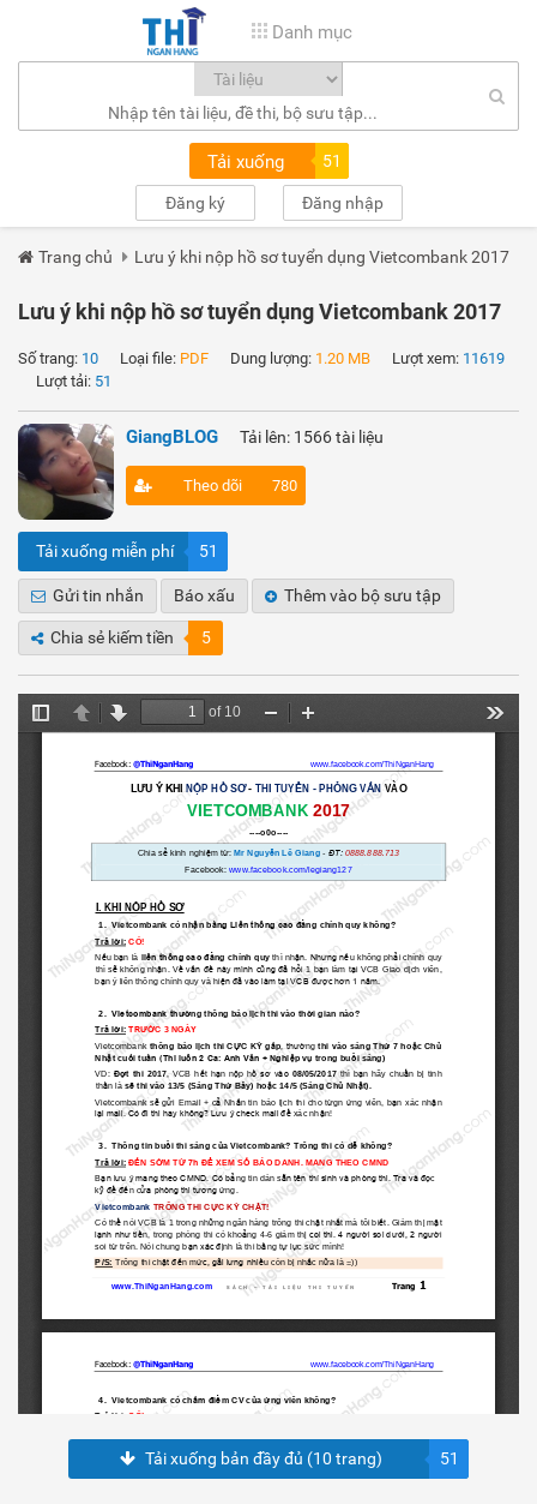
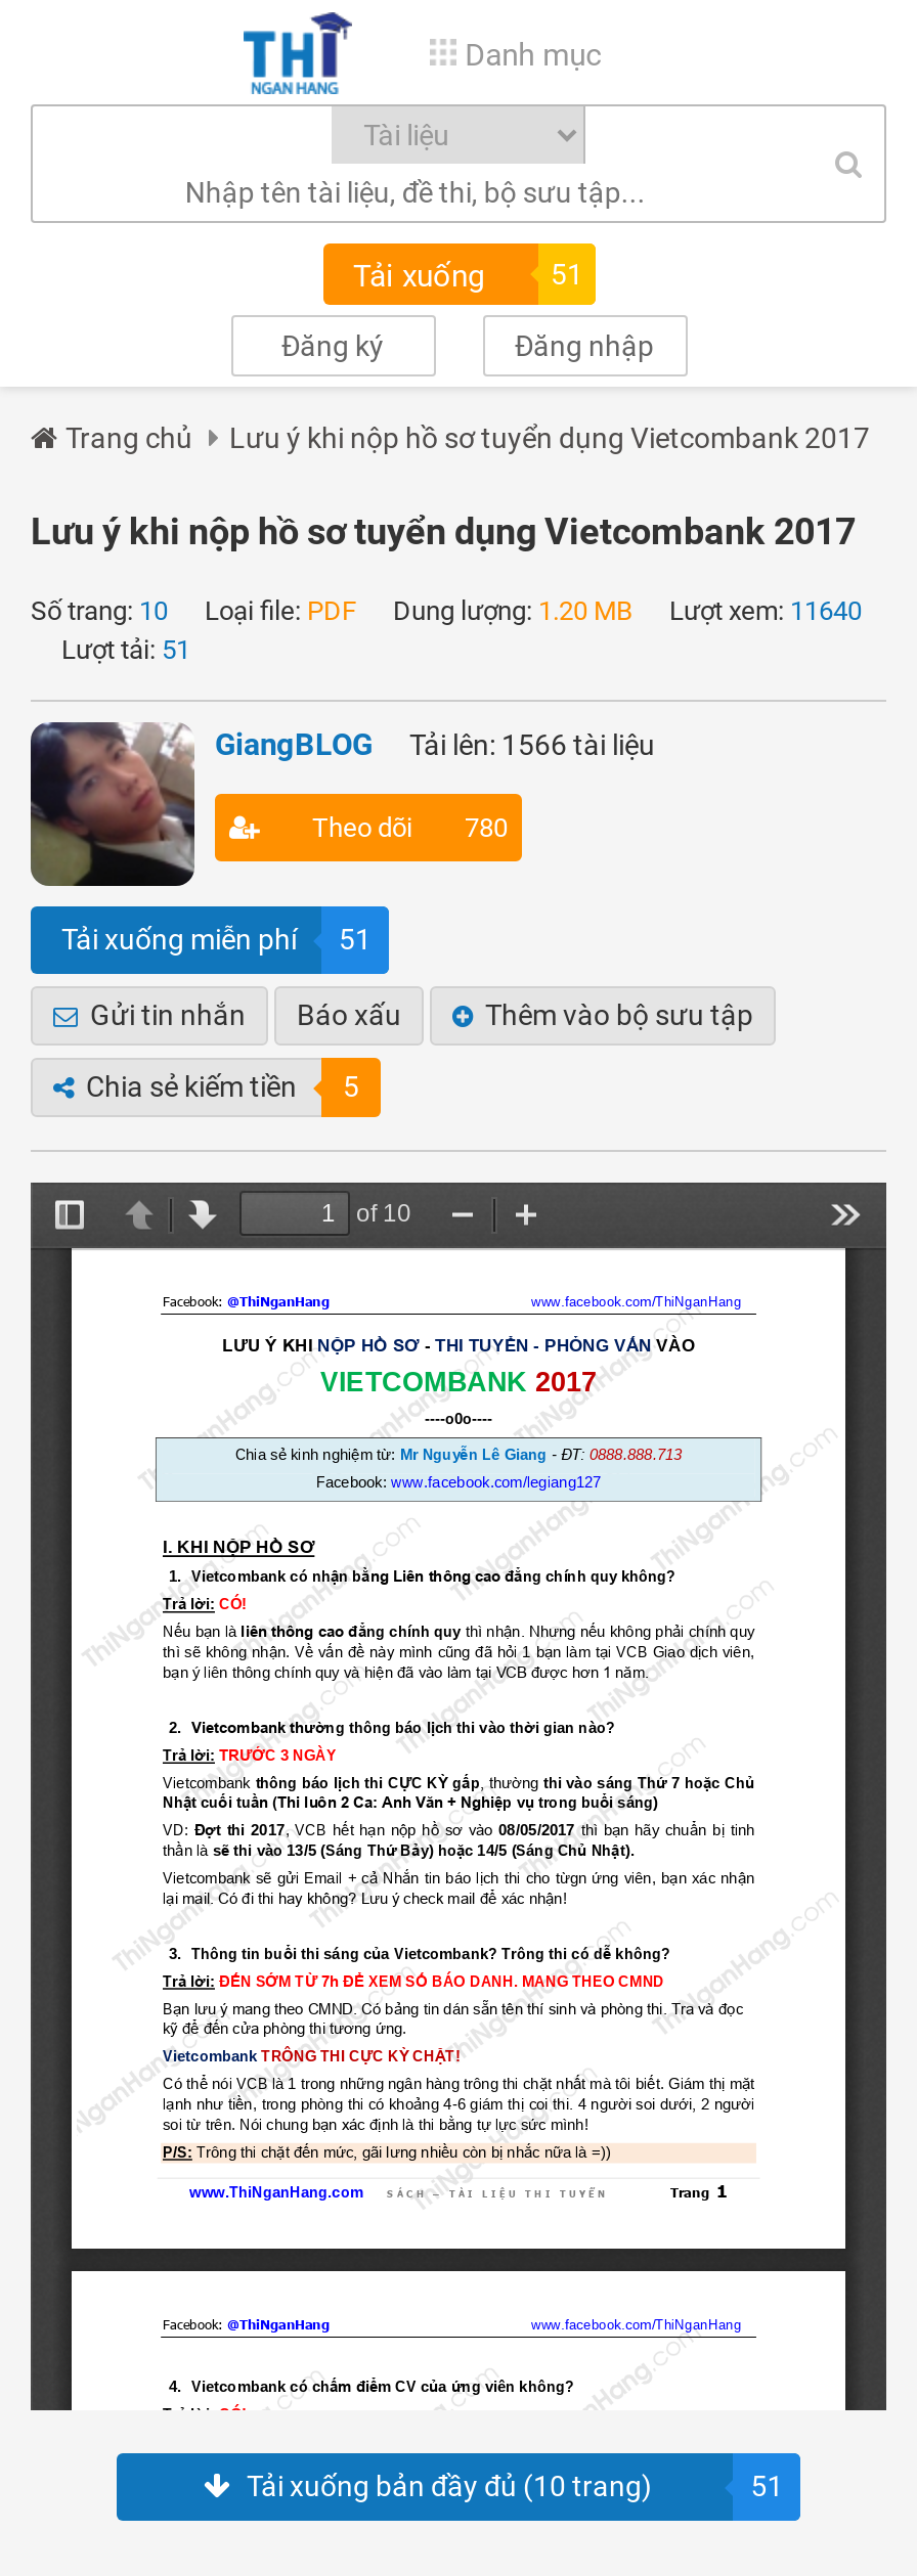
- Số trang: 10 Loại file: PDF Dung lượng: 1.20 MB Lượt xem: 11619
+ Số trang: 10 Loại file: PDF Dung lượng: 1.20 MB Lượt xem: 11640
